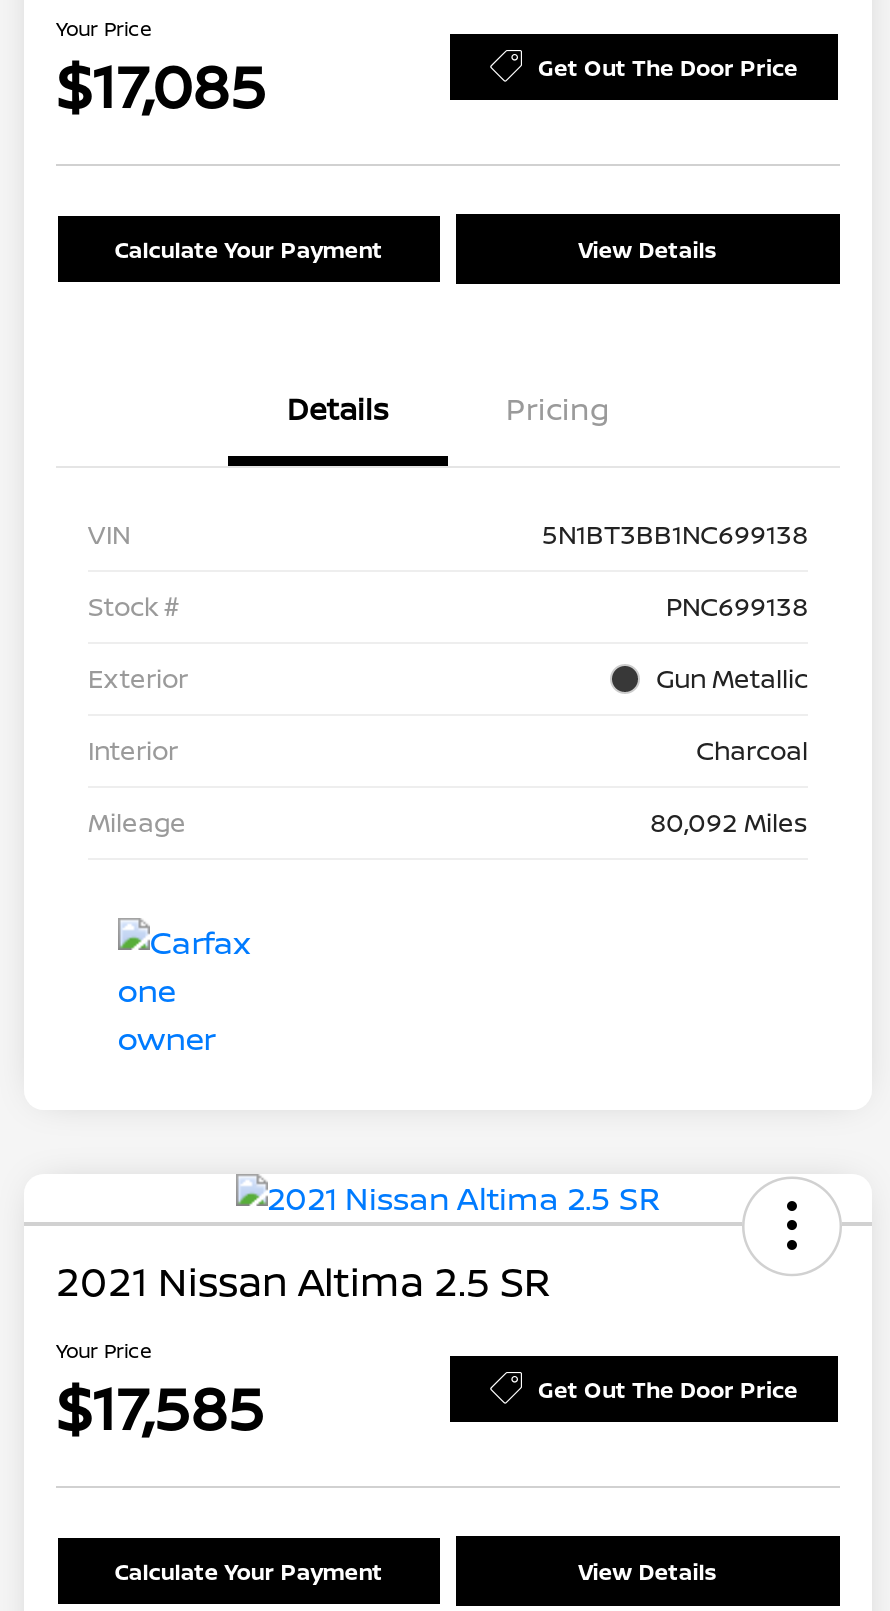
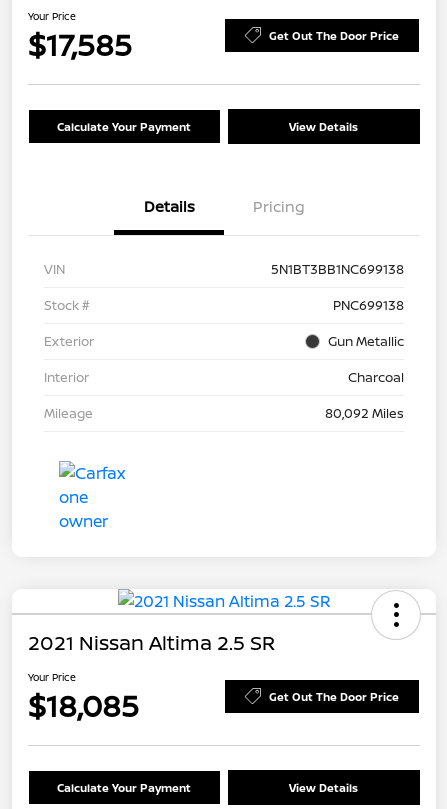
- $17,085
+ $17,585

- $17,585
+ $18,085
